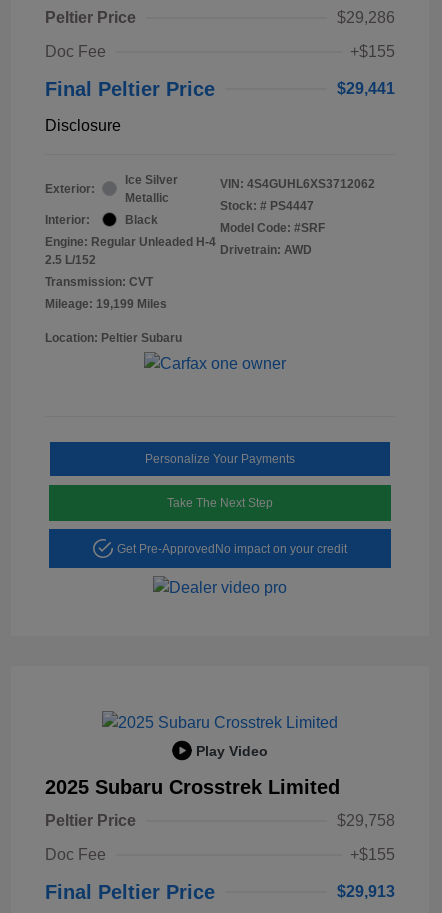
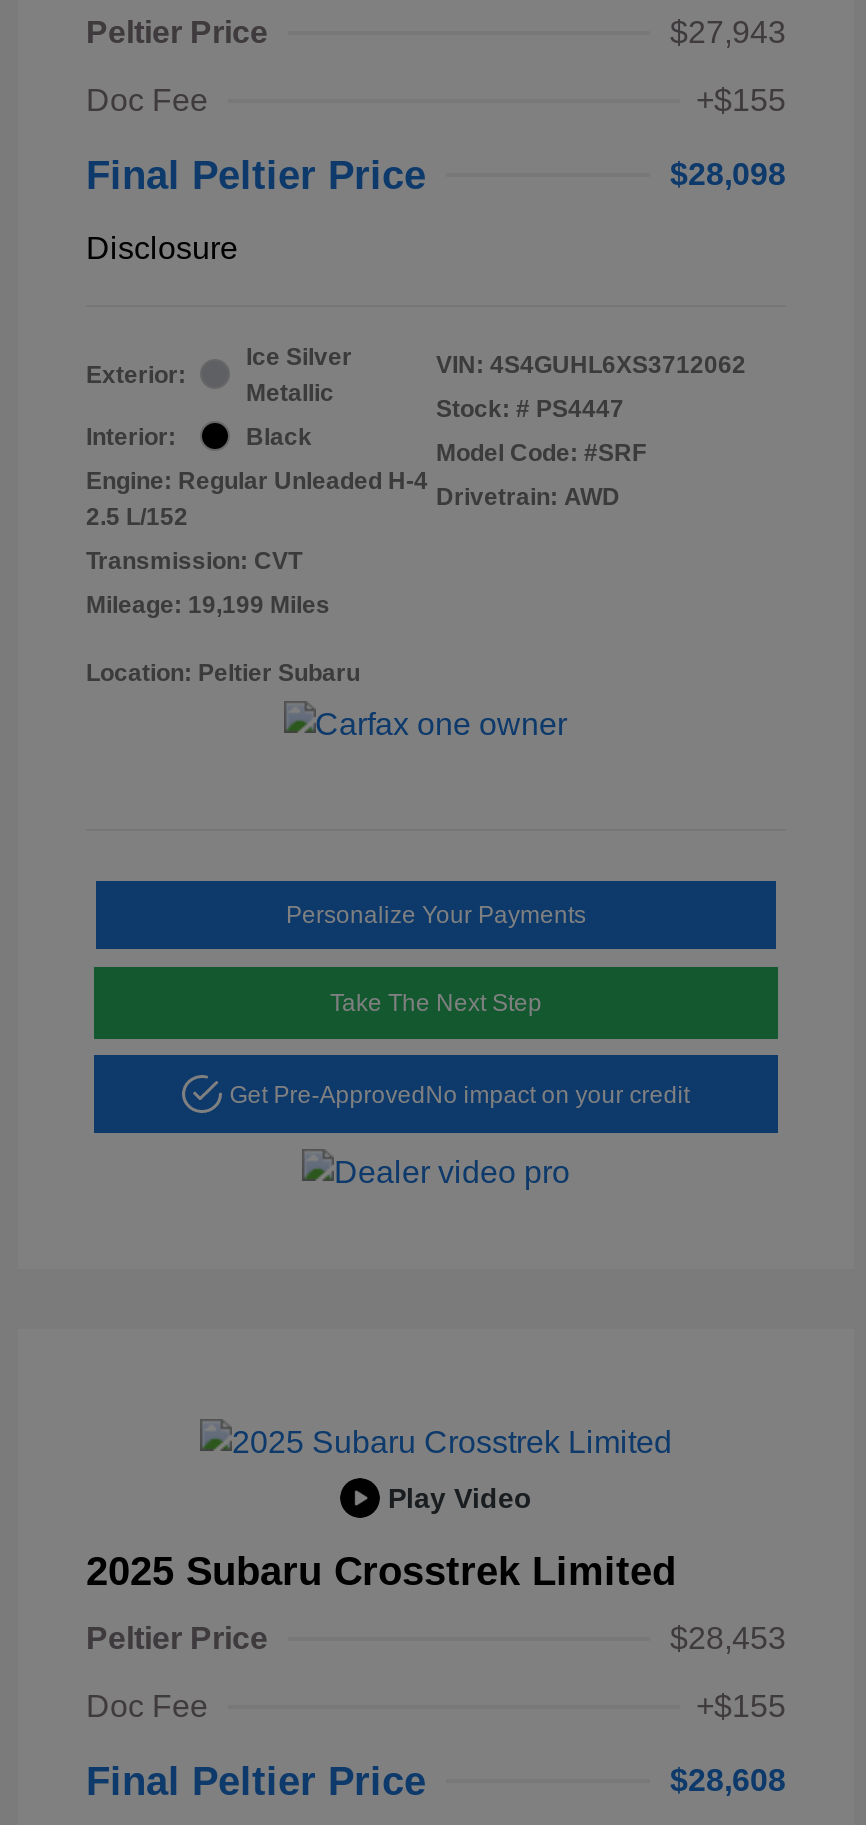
- $29,286
+ $27,943

- $29,441
+ $28,098

- $29,758
+ $28,453

- $29,913
+ $28,608
